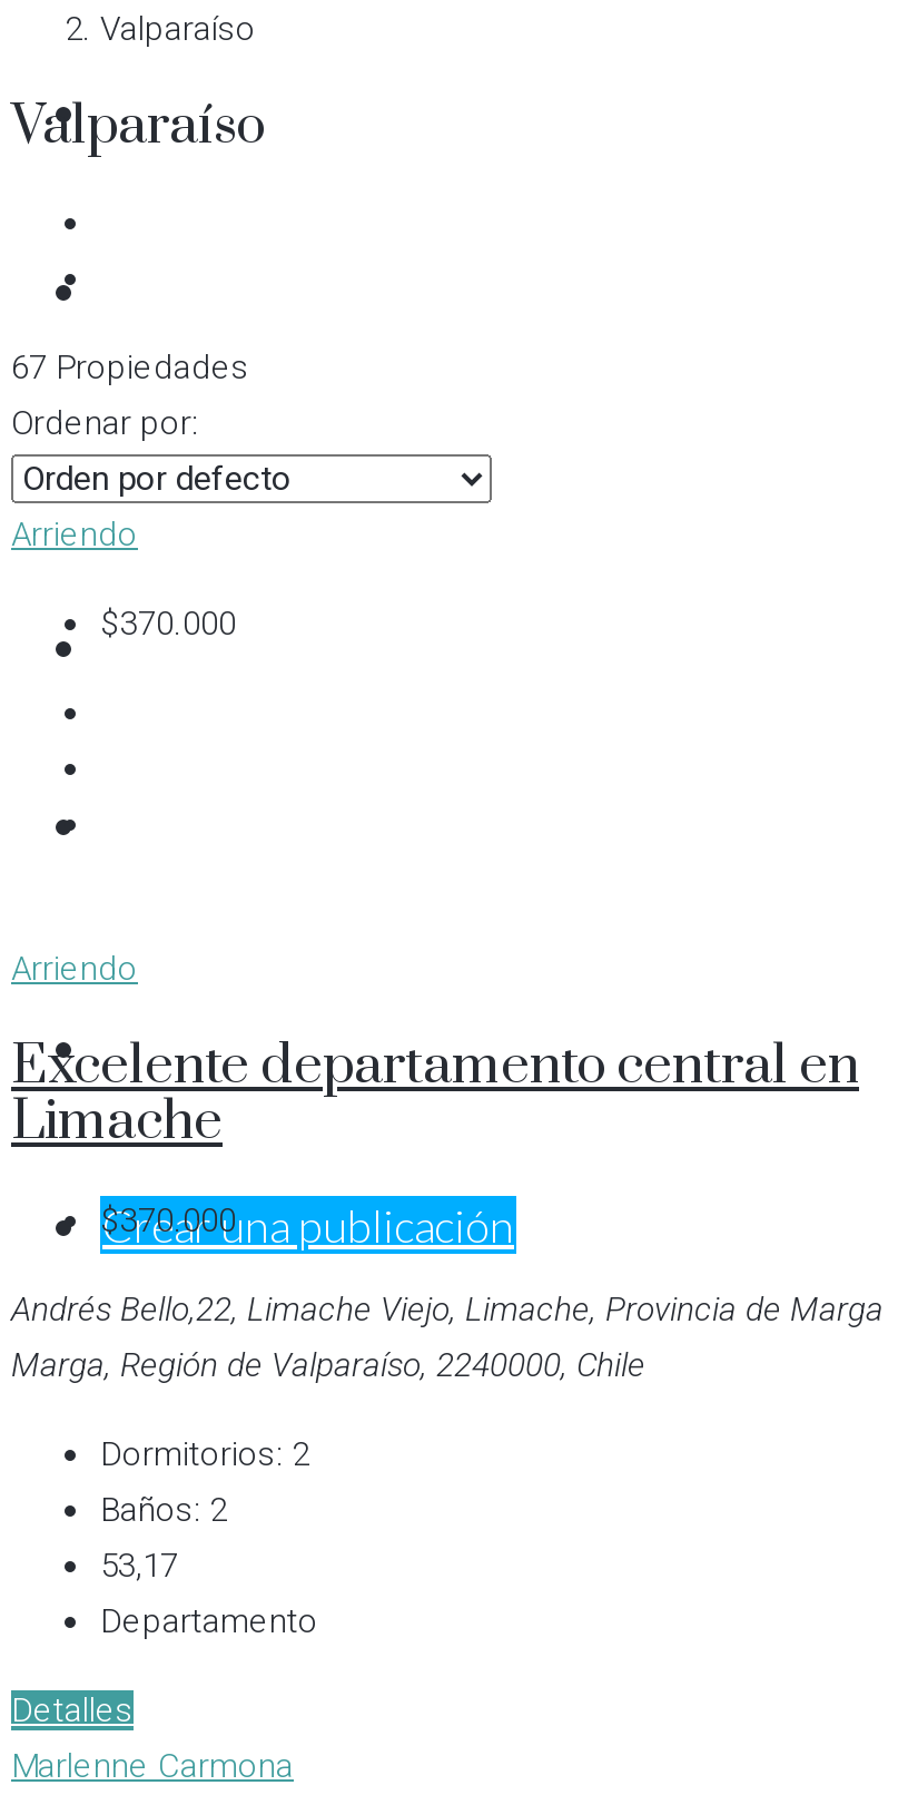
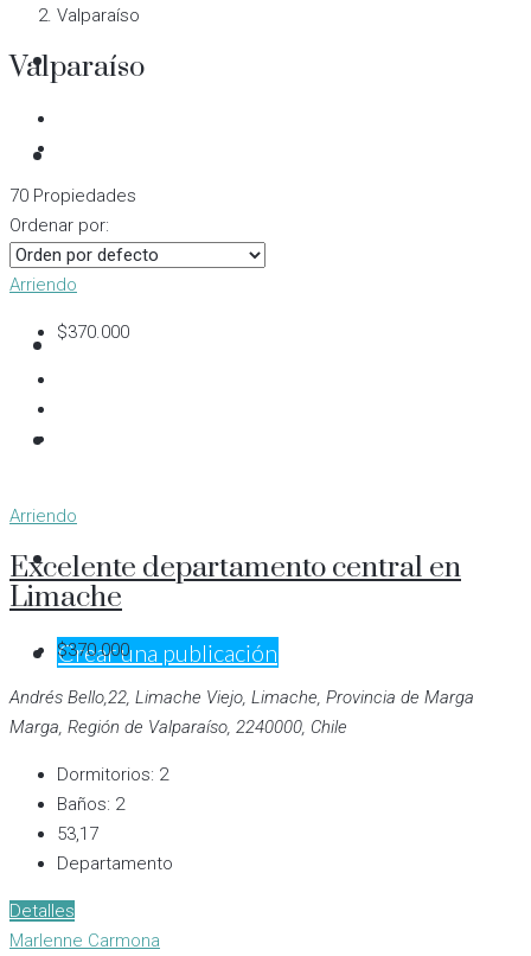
- 67 Propiedades
+ 70 Propiedades
